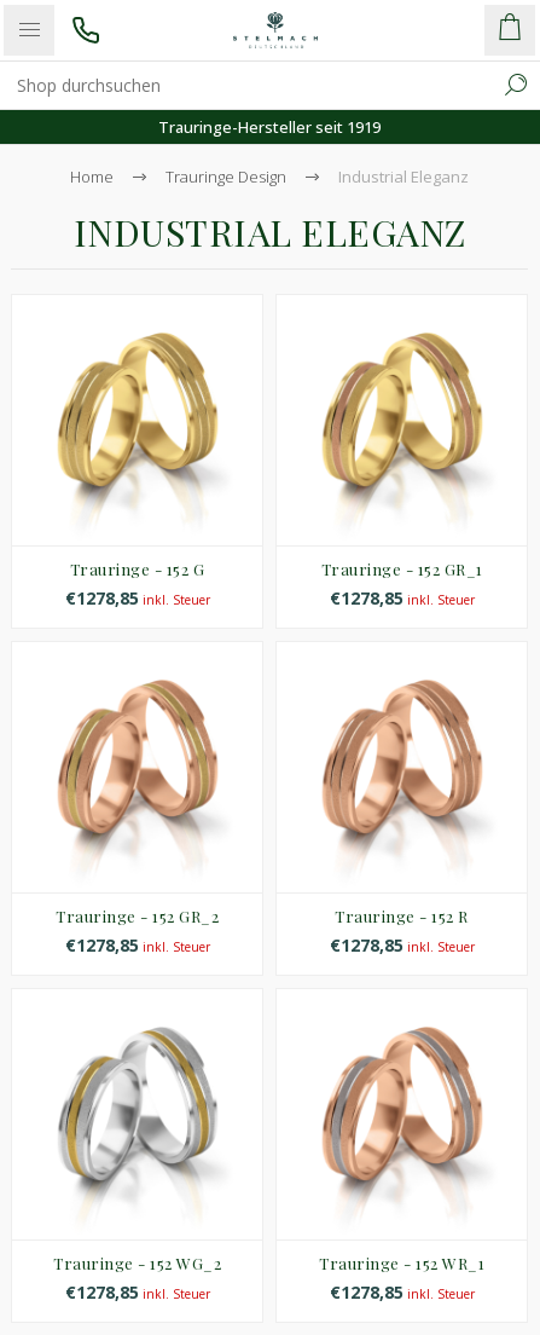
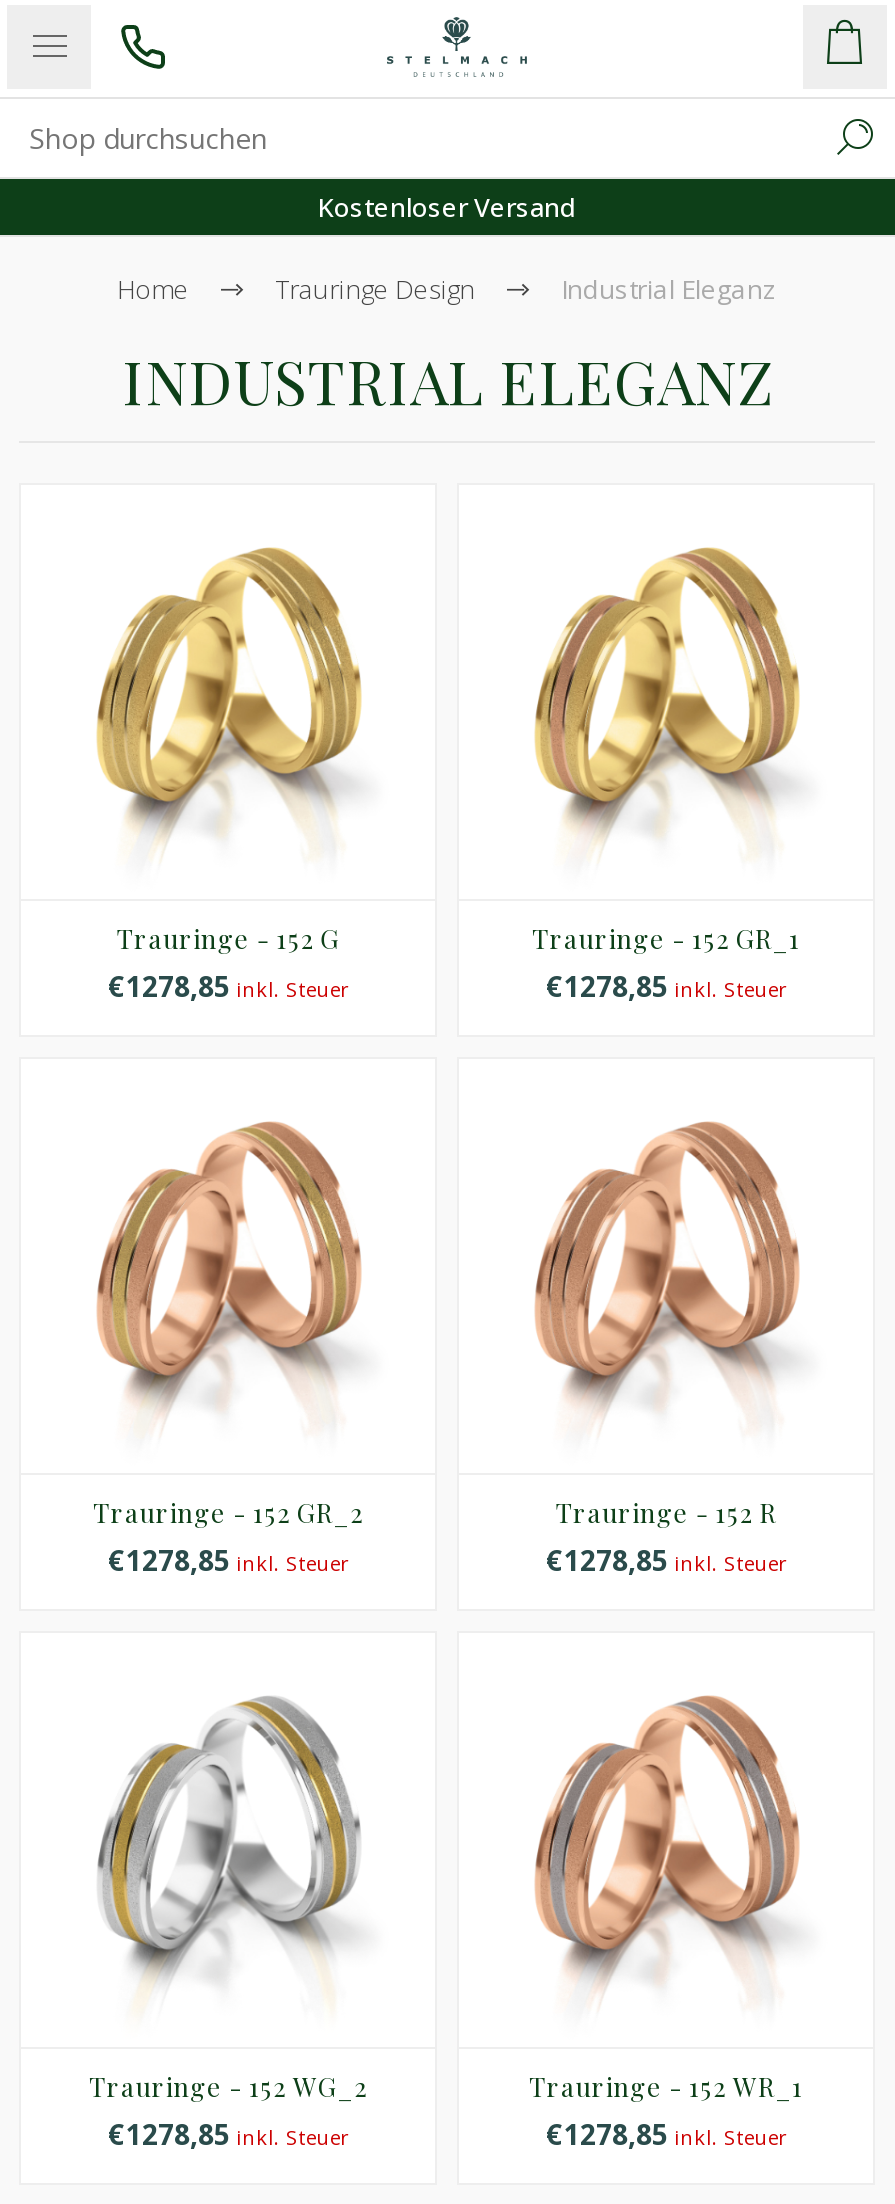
- Trauringe-Hersteller seit 1919
+ Kostenloser Versand
